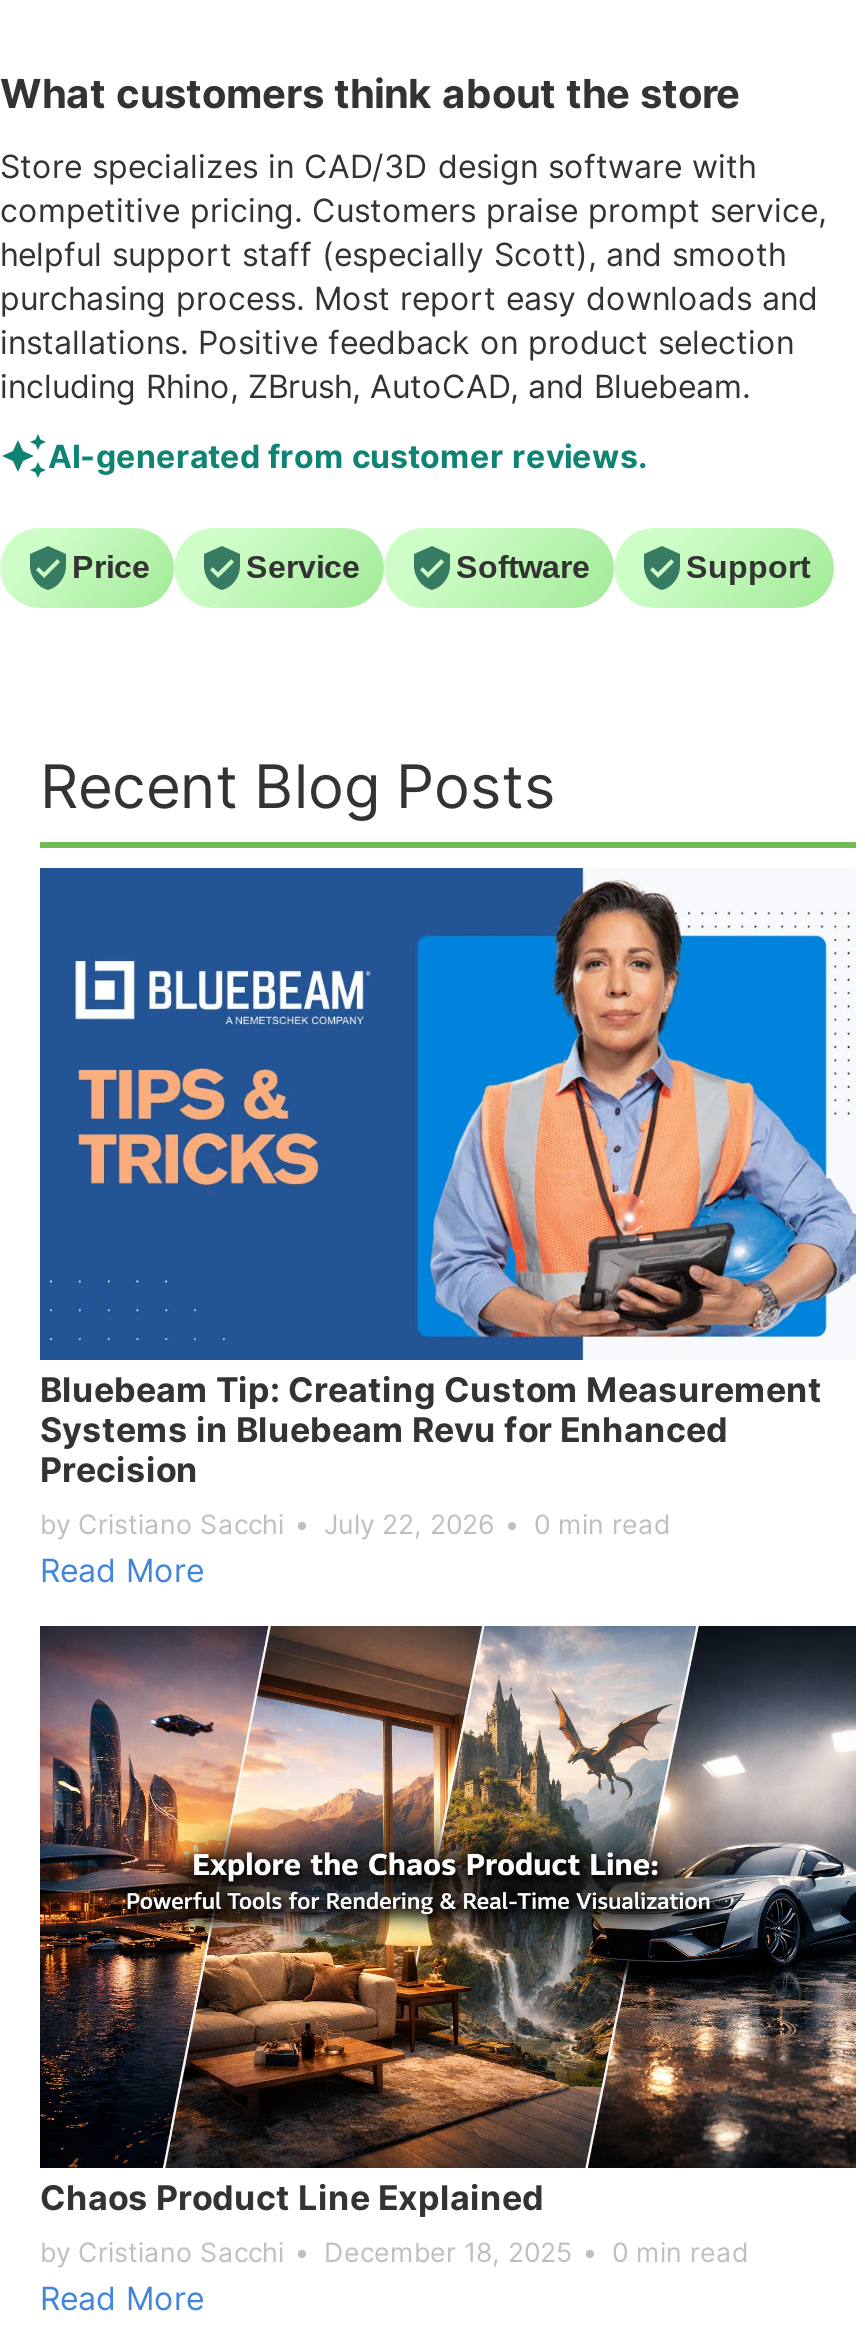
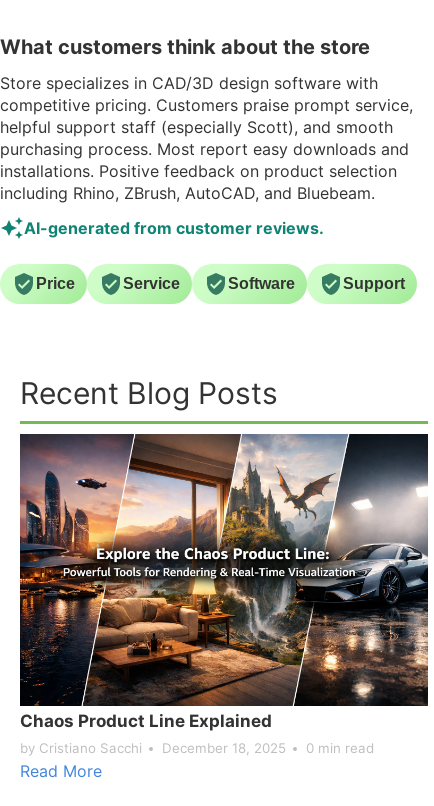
- [image]
- Bluebeam Tip: Creating Custom Measurement
- Systems in Bluebeam Revu for Enhanced
- Precision
- by Cristiano Sacchi
- July 22, 2026
- 0 min read
- Read More
